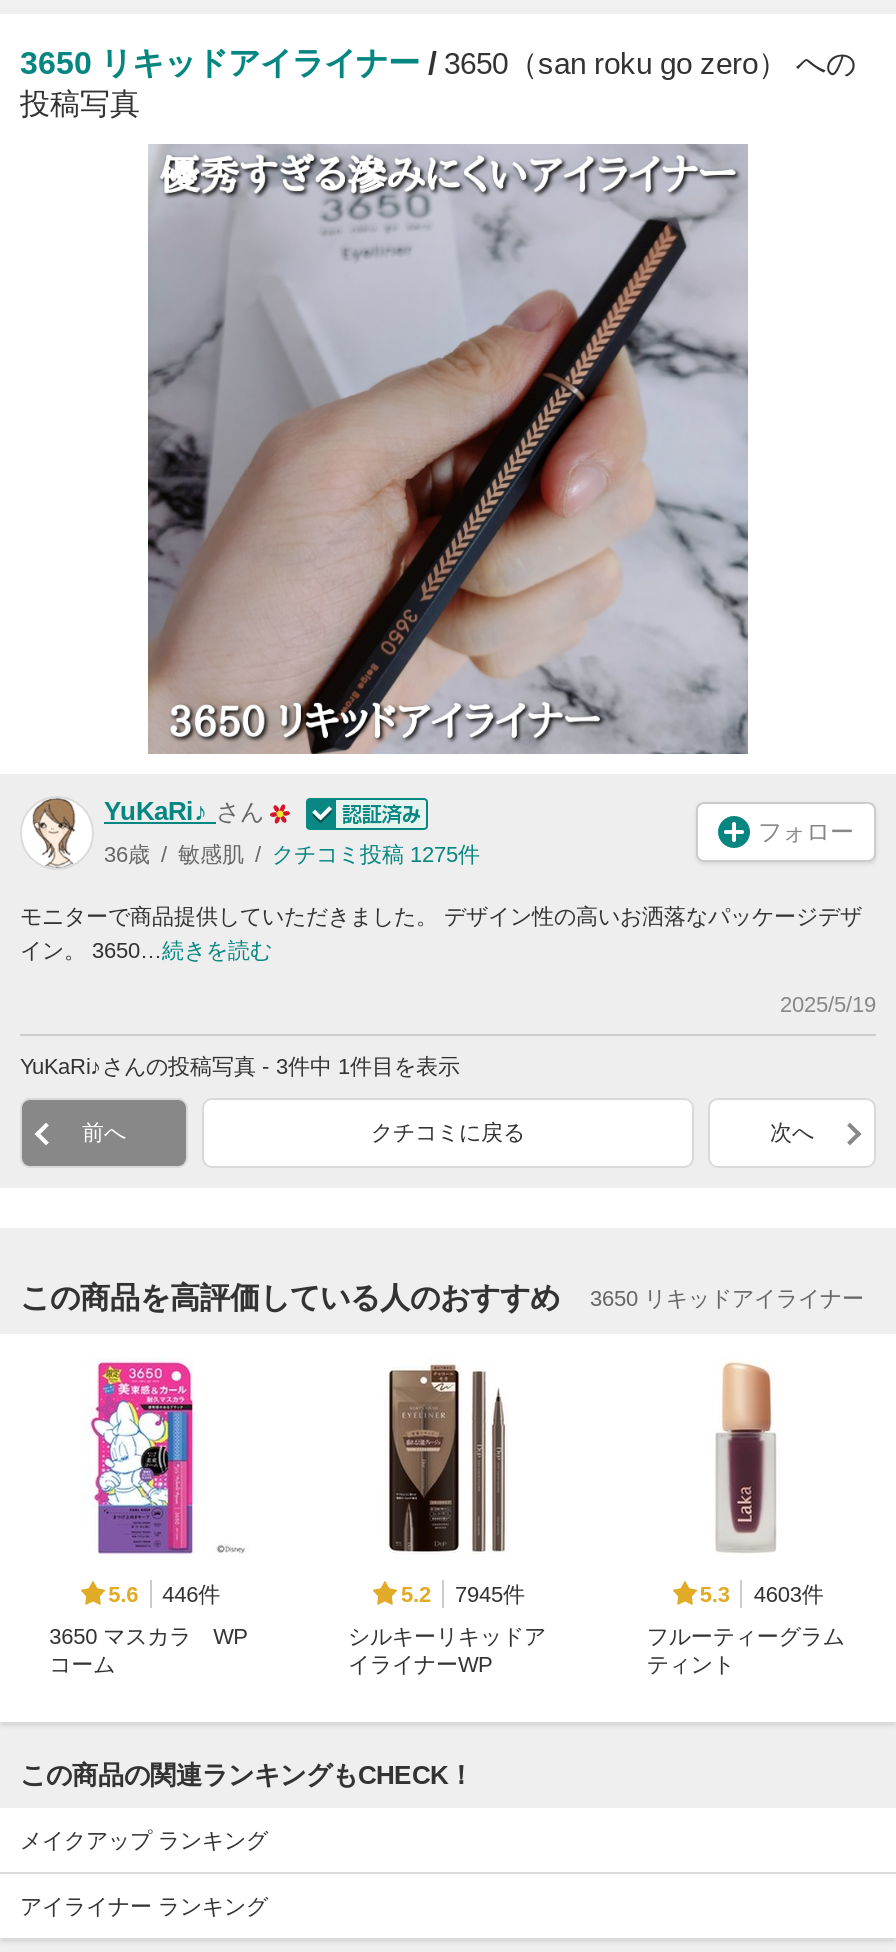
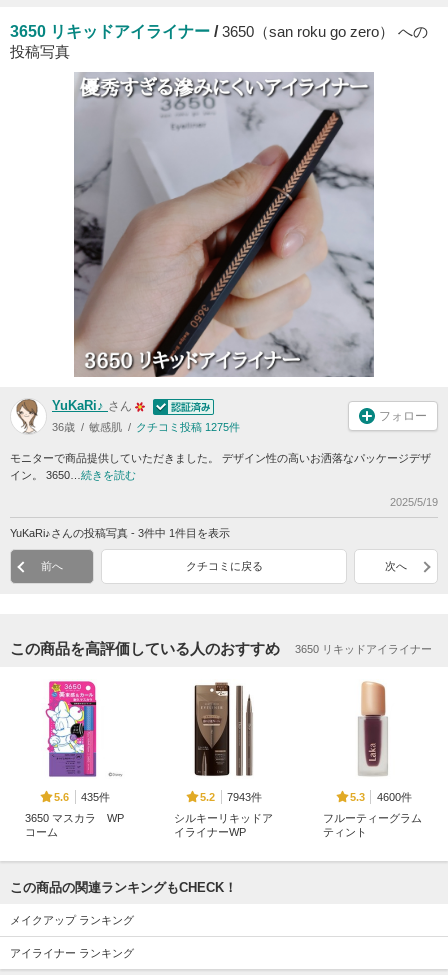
- 5.6 446件
+ 5.6 435件

- 5.2 7945件
+ 5.2 7943件

- 5.3 4603件
+ 5.3 4600件
